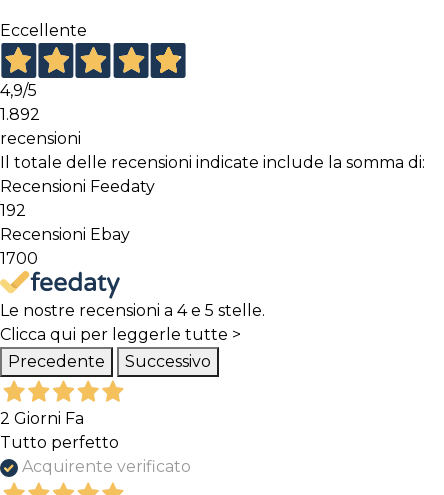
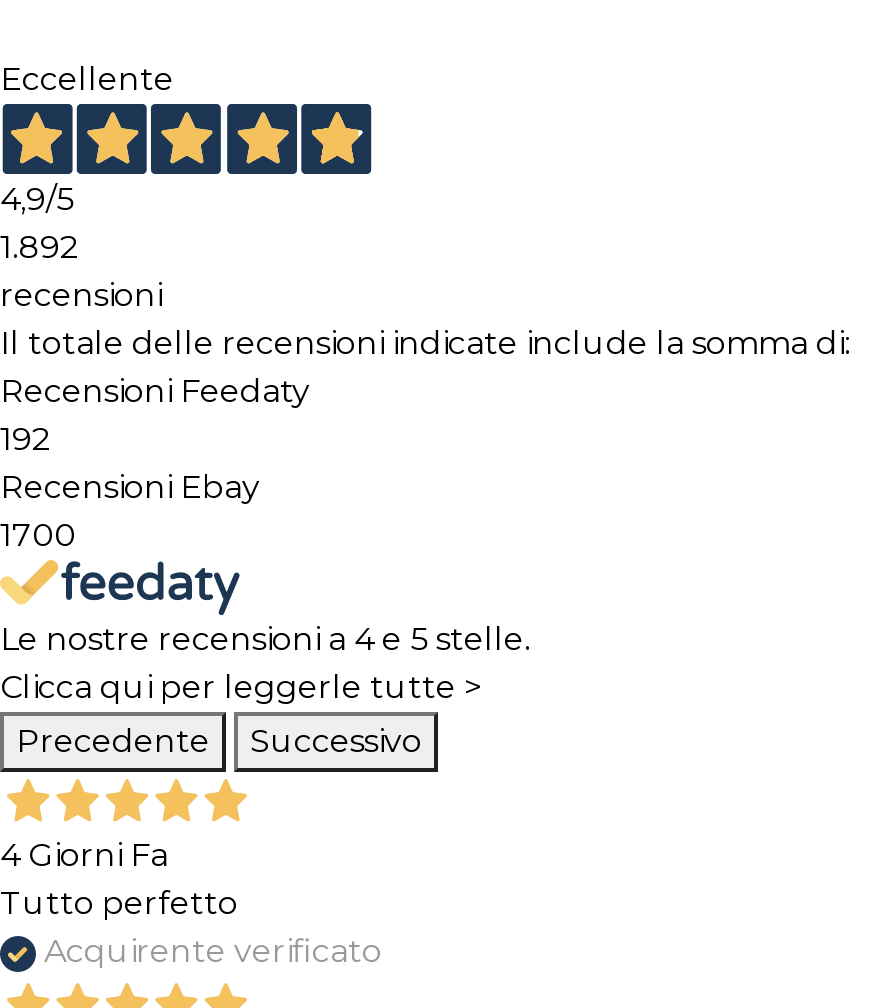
- 2 Giorni Fa
+ 4 Giorni Fa
